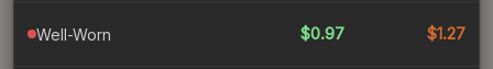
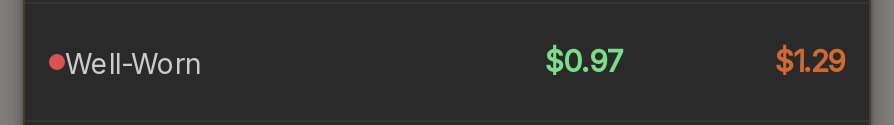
- $1.27
+ $1.29
